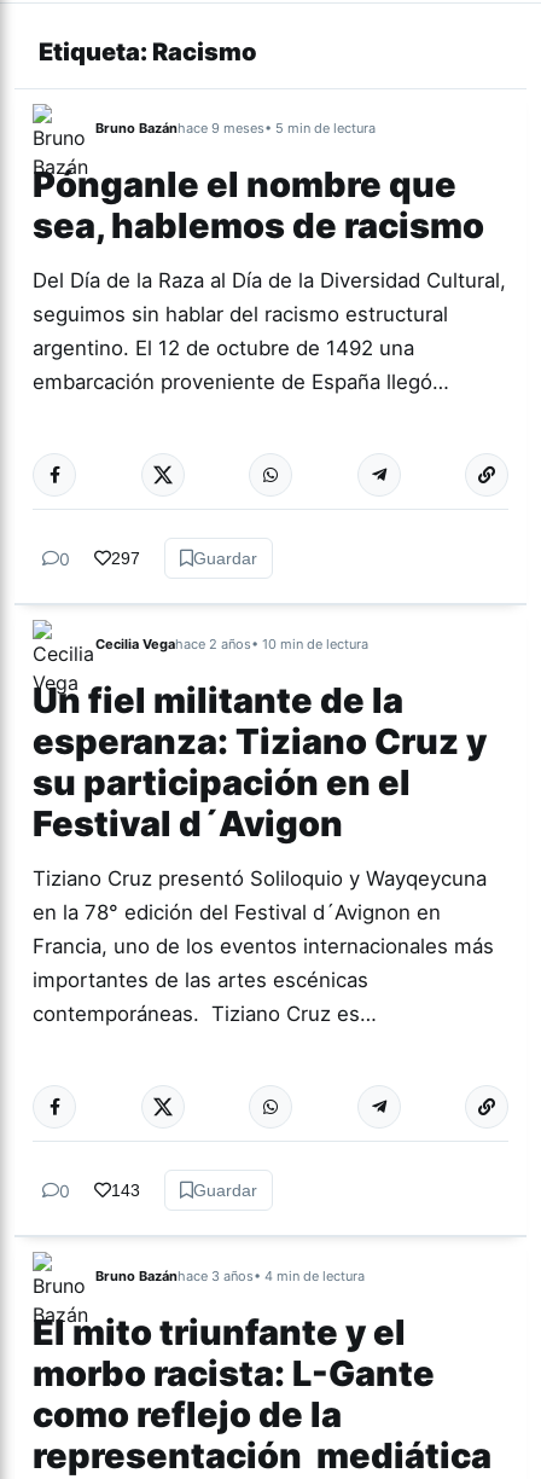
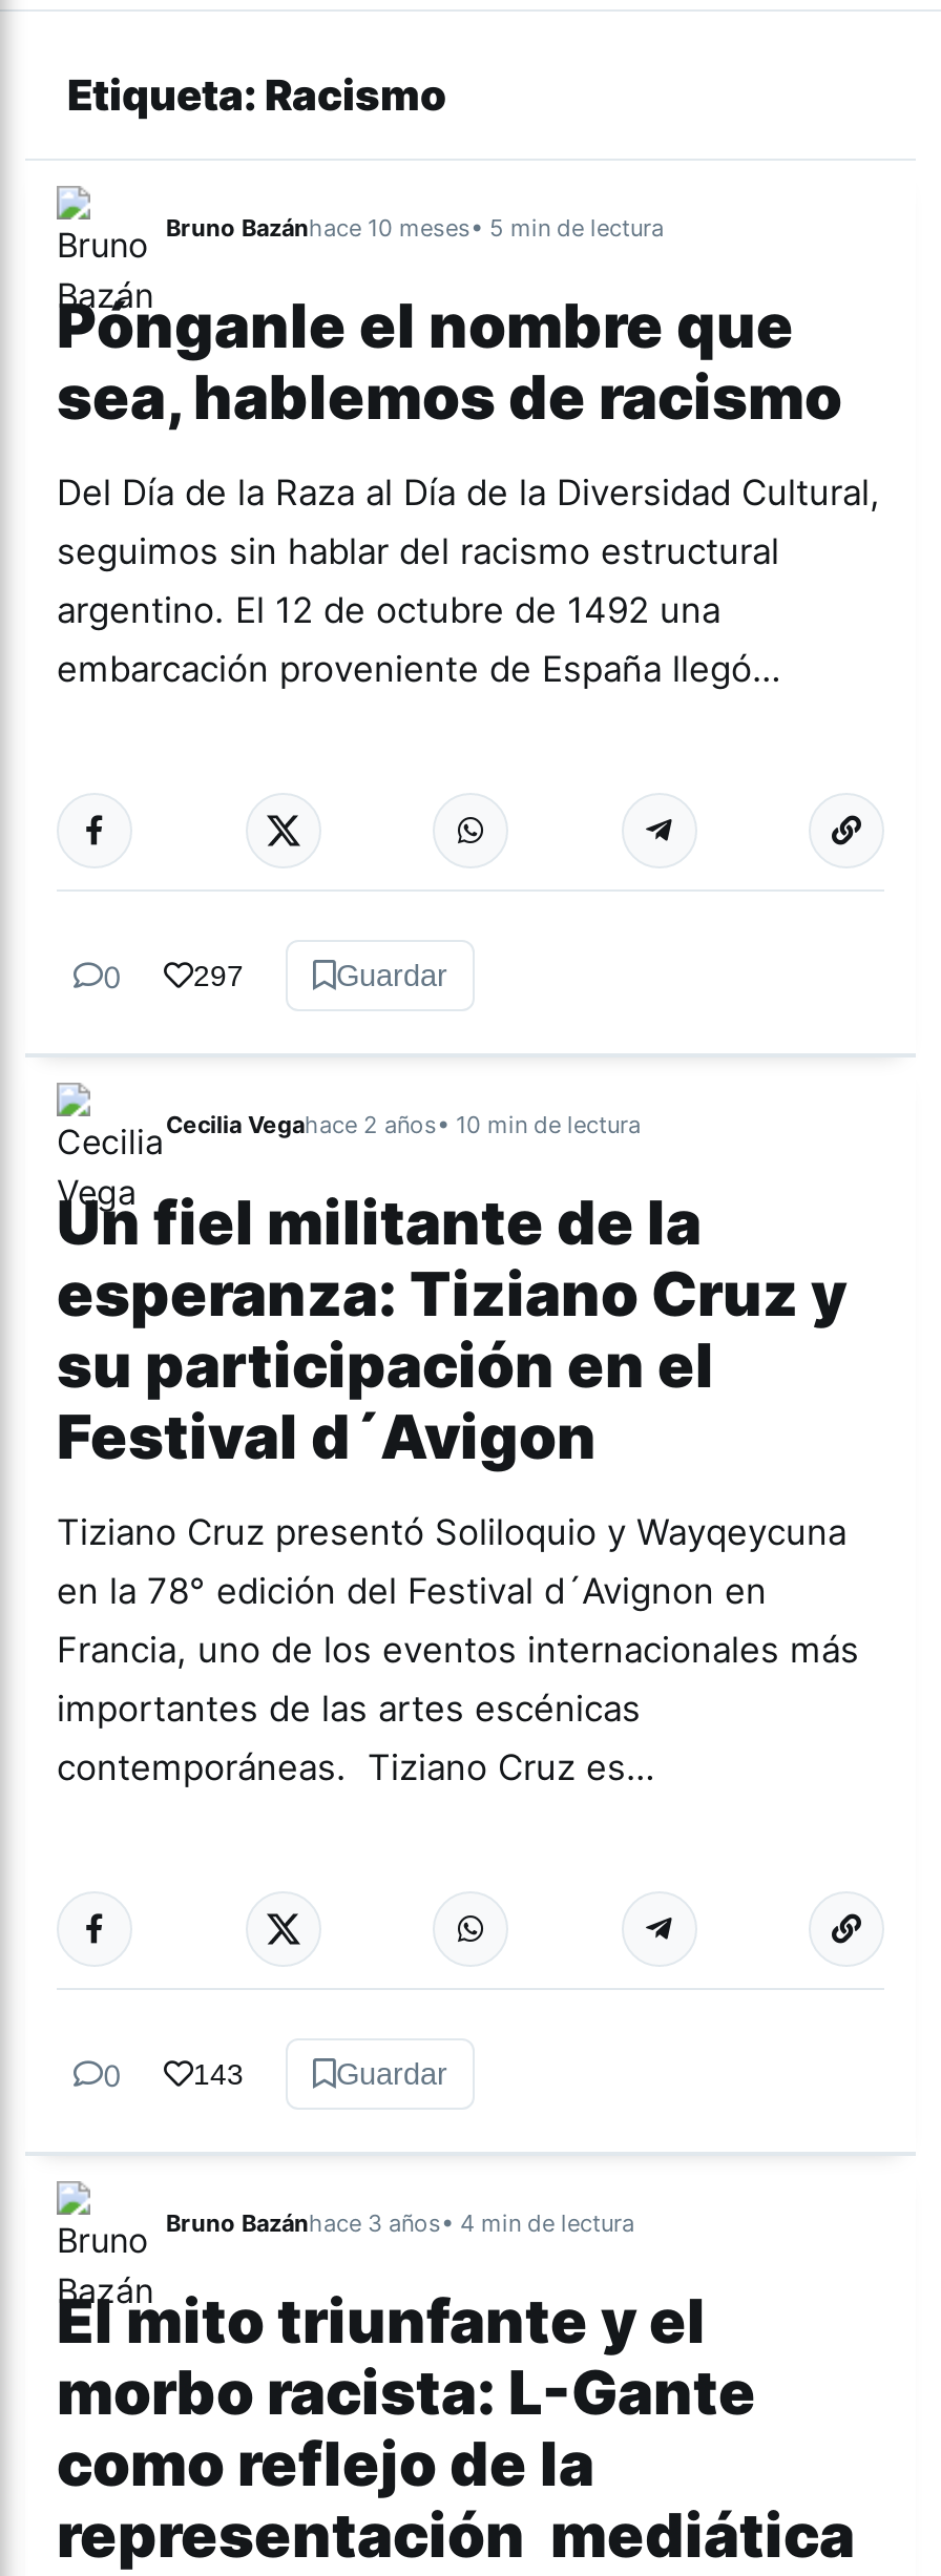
- Bruno Bazánhace 9 meses • 5 min de lectura
+ Bruno Bazánhace 10 meses • 5 min de lectura
